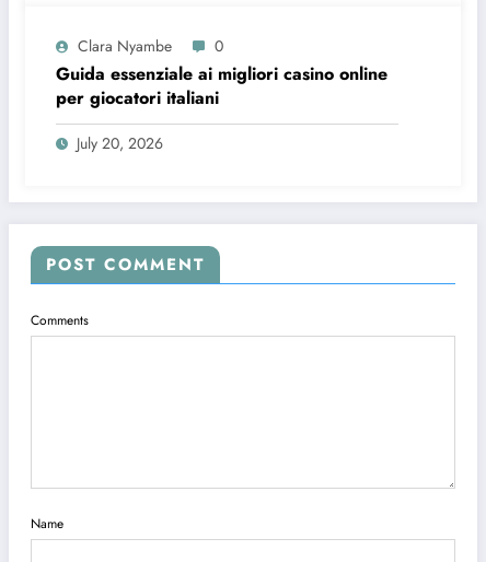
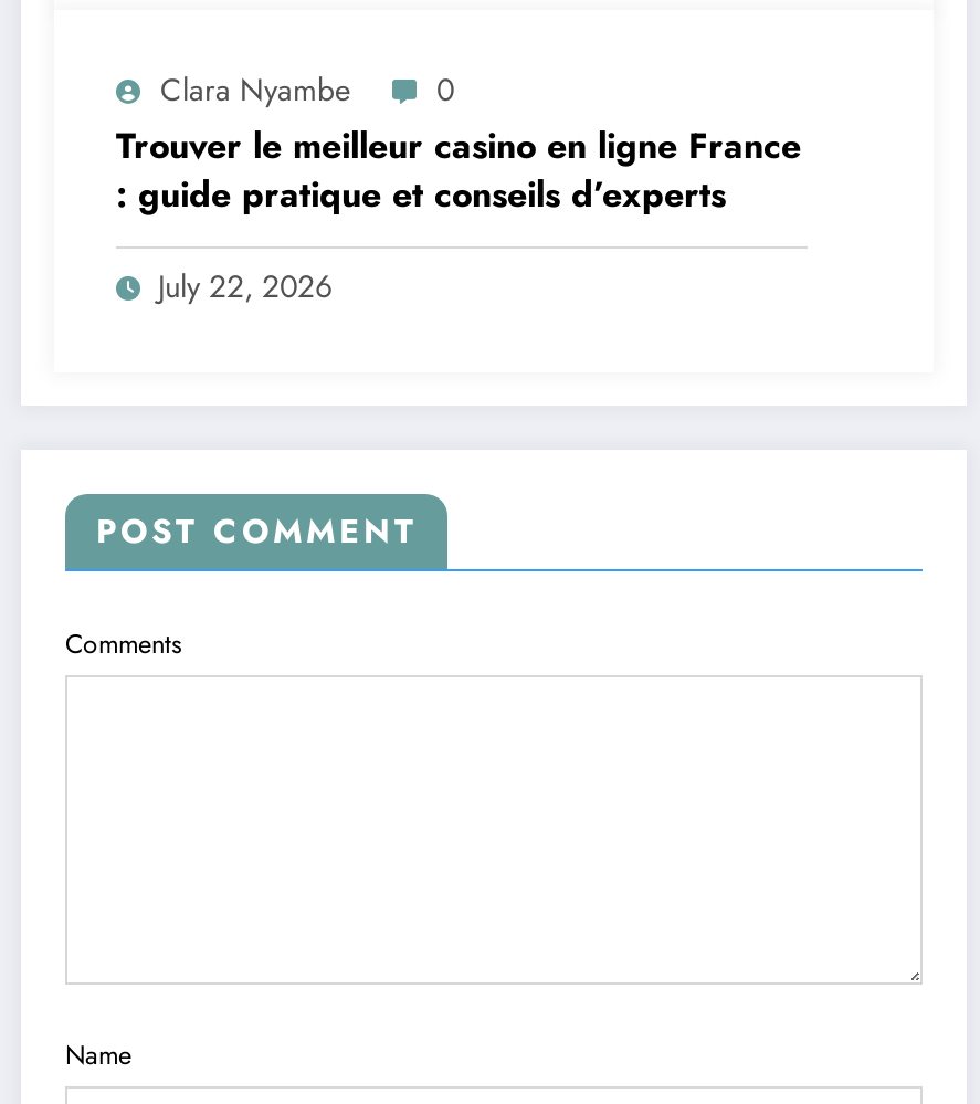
- Guida essenziale ai migliori casino online
- per giocatori italiani
+ Trouver le meilleur casino en ligne France
+ : guide pratique et conseils d’experts

- July 20, 2026
+ July 22, 2026
